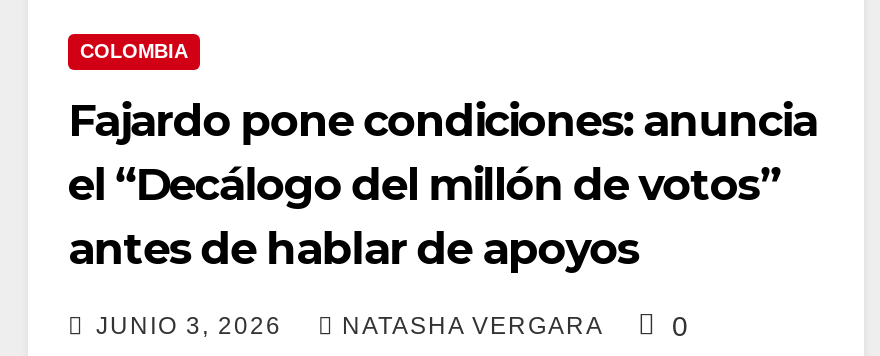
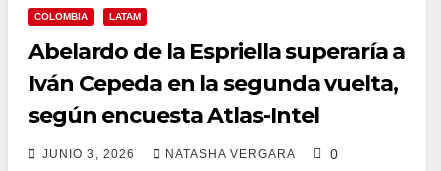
- Fajardo pone condiciones: anuncia
- el “Decálogo del millón de votos”
- antes de hablar de apoyos
+ LATAM
+ Abelardo de la Espriella superaría a
+ Iván Cepeda en la segunda vuelta,
+ según encuesta Atlas-Intel
